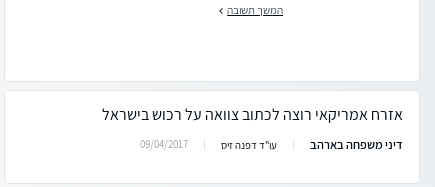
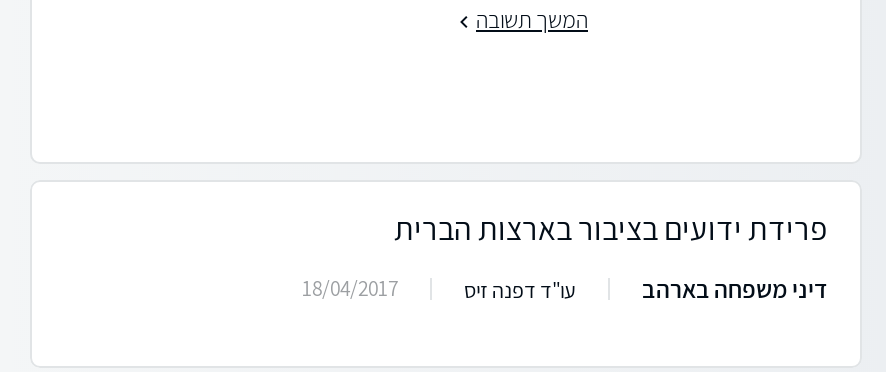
- אזרח אמריקאי רוצה לכתוב צוואה על רכוש בישראל
+ פרידת ידועים בציבור בארצות הברית

- 09/04/2017
+ 18/04/2017
